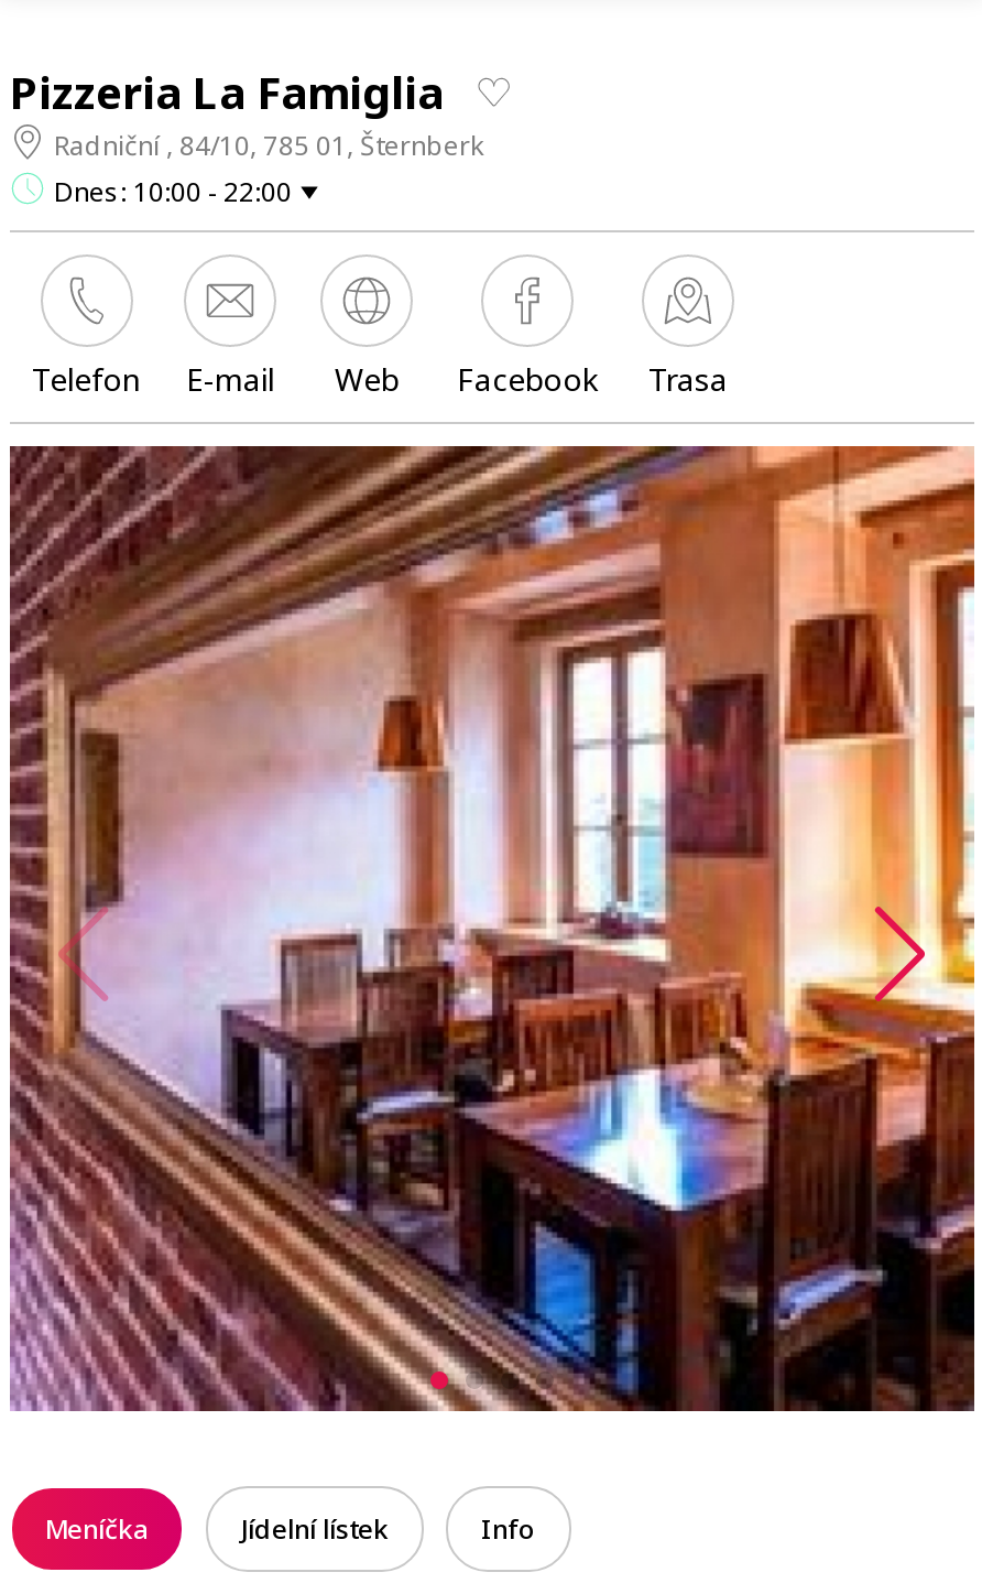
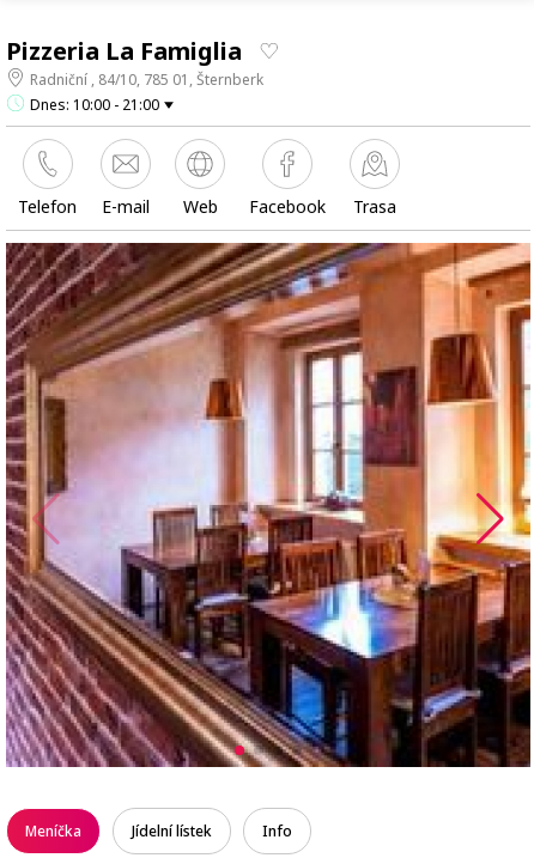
- Dnes: 10:00 - 22:00
+ Dnes: 10:00 - 21:00
